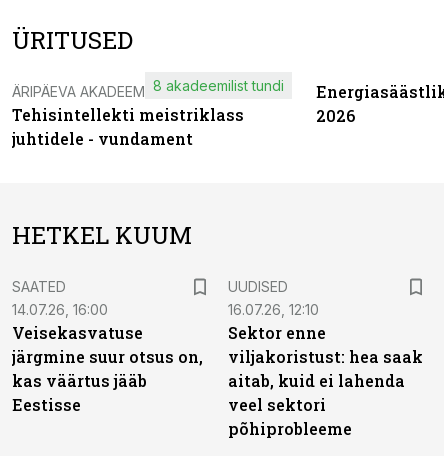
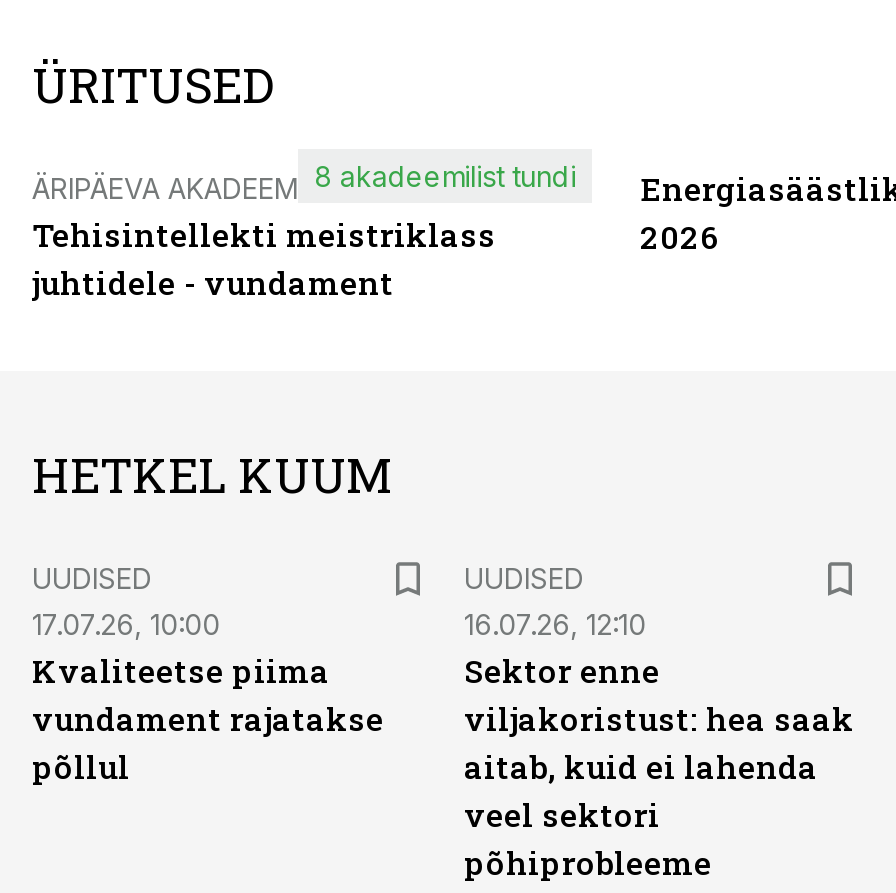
- SAATED
- 14.07.26, 16:00
- Veisekasvatuse
- järgmine suur otsus on,
- kas väärtus jääb
- Eestisse
+ UUDISED
+ 17.07.26, 10:00
+ Kvaliteetse piima
+ vundament rajatakse
+ põllul
